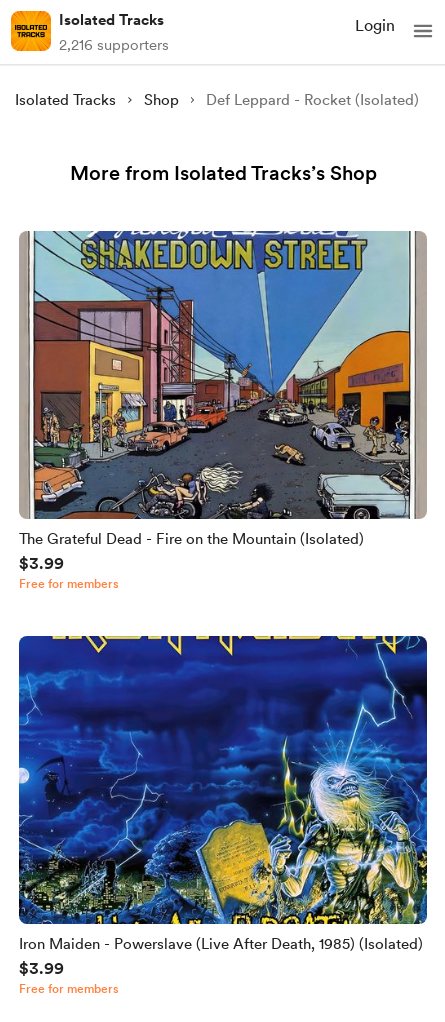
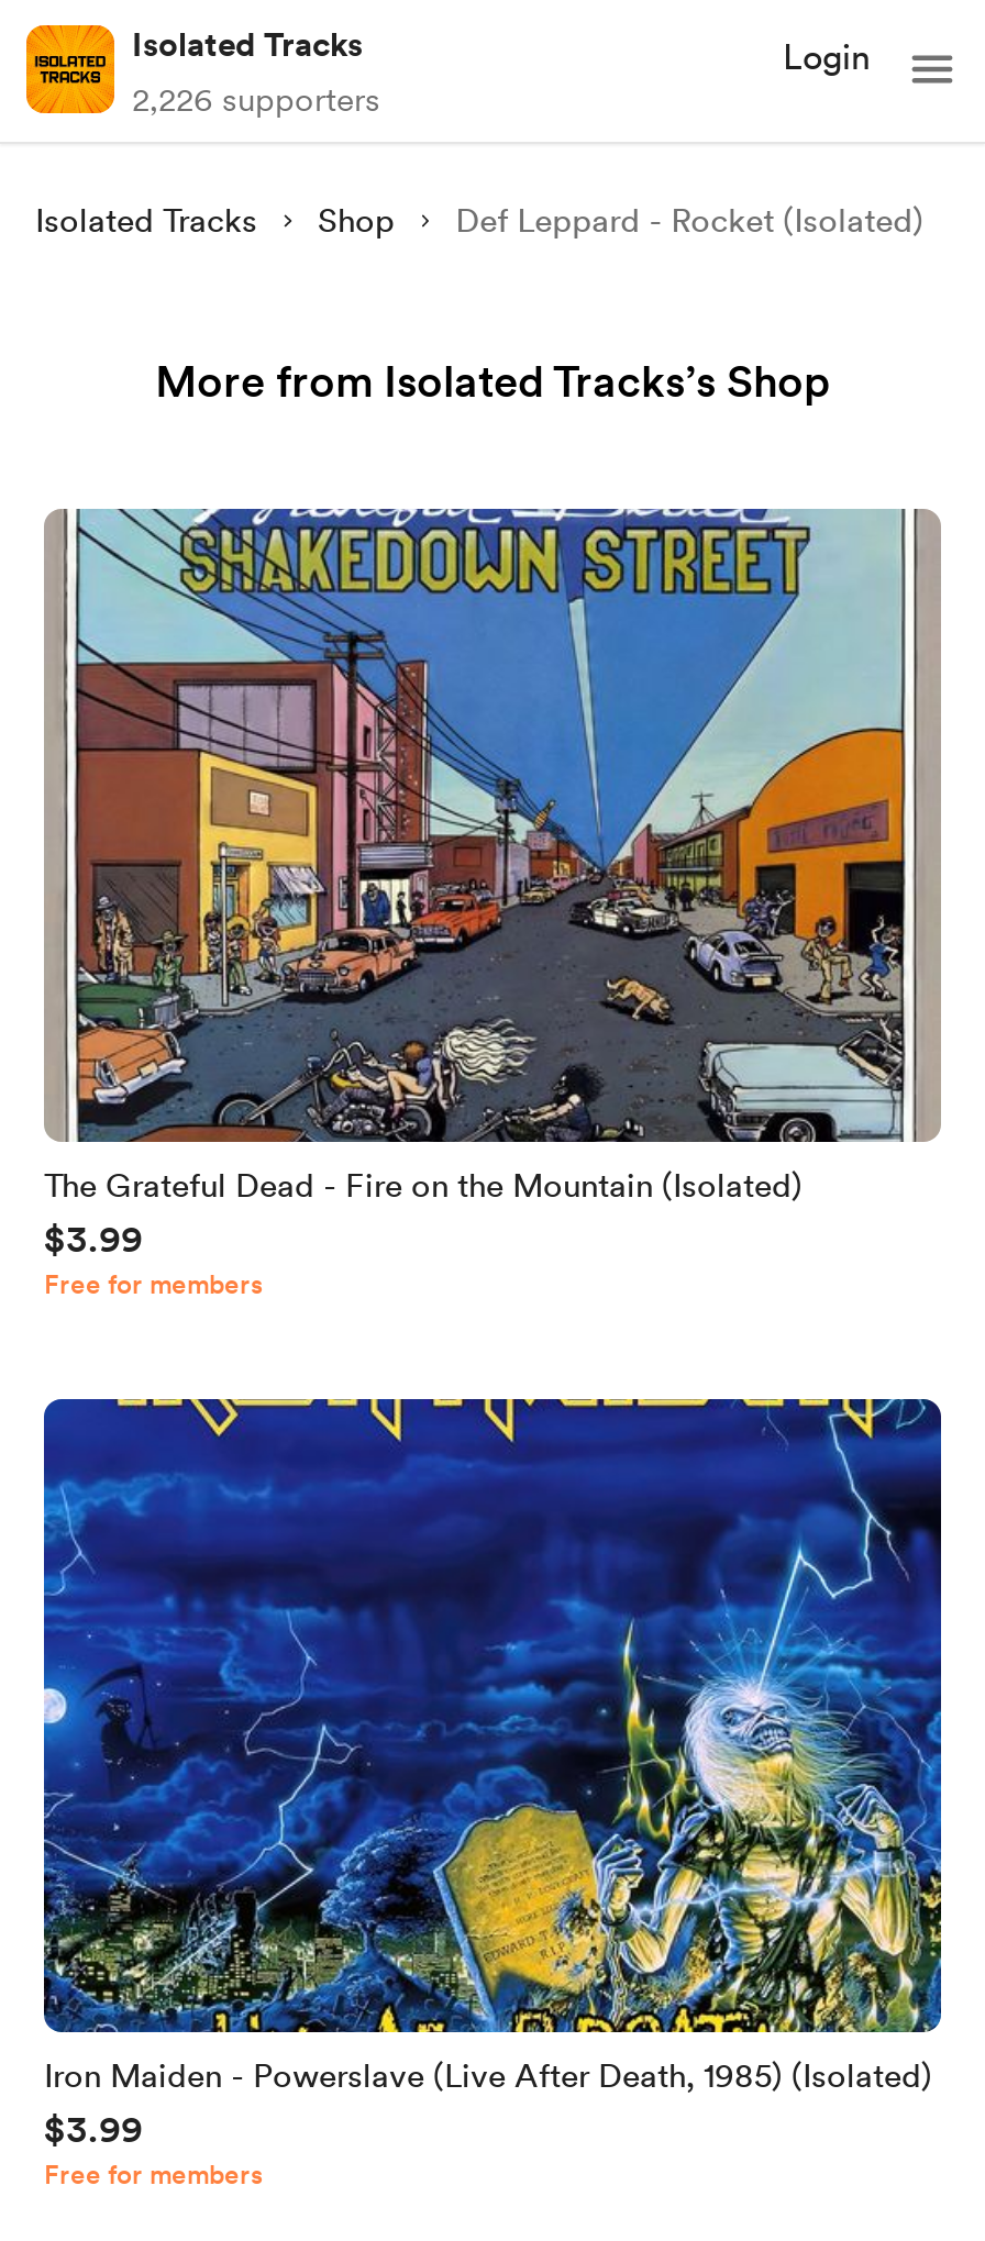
- 2,216 supporters
+ 2,226 supporters
